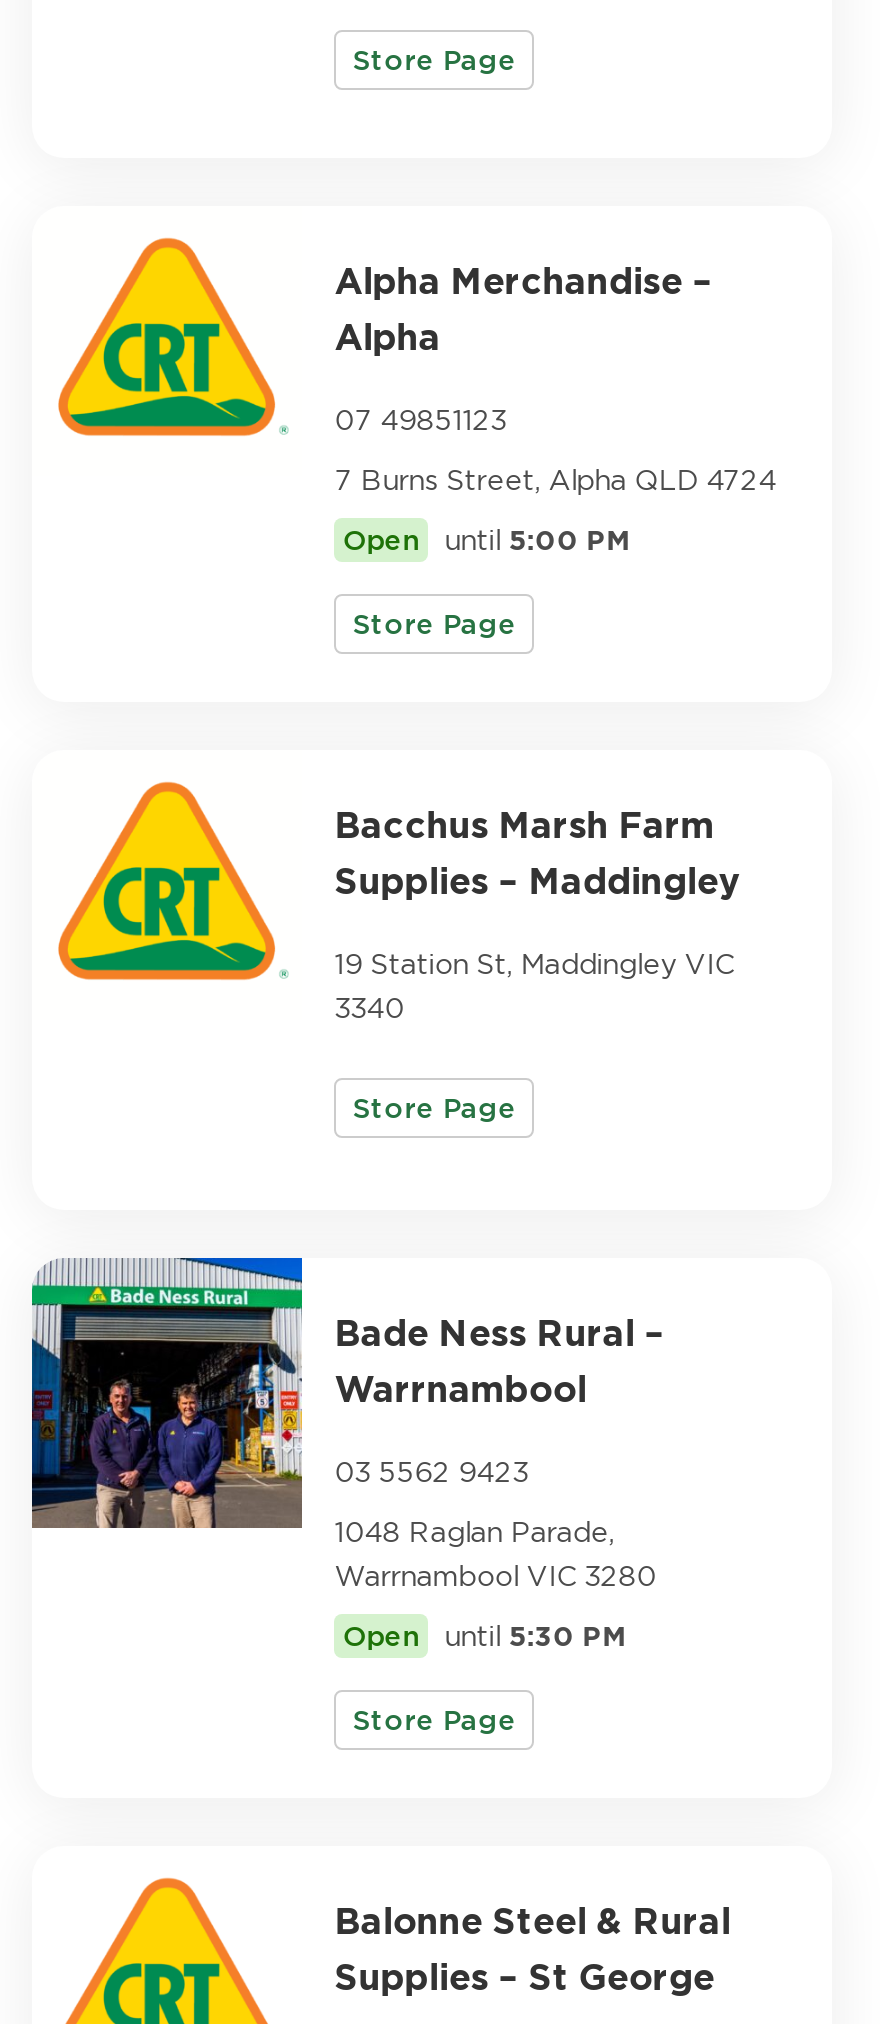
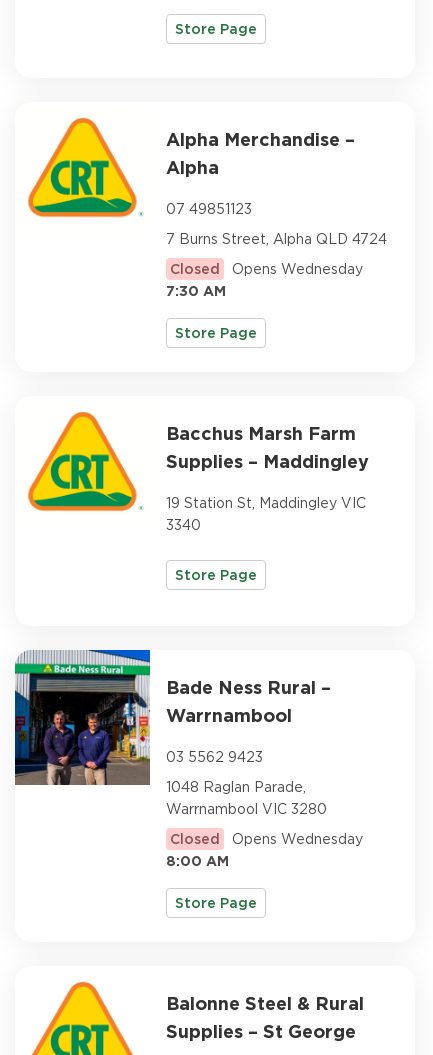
- Open
- until 5:00 PM
+ Closed
+ Opens Wednesday
+ 7:30 AM

- Open
- until 5:30 PM
+ Closed
+ Opens Wednesday
+ 8:00 AM
